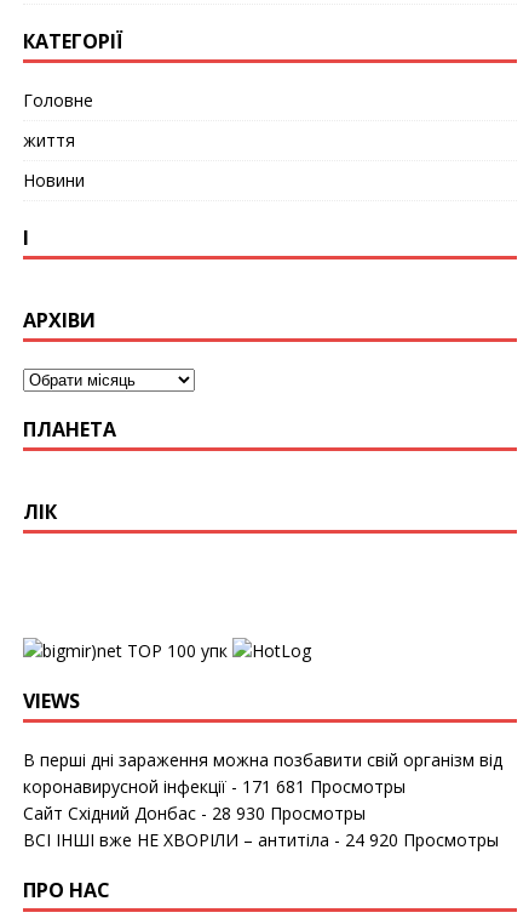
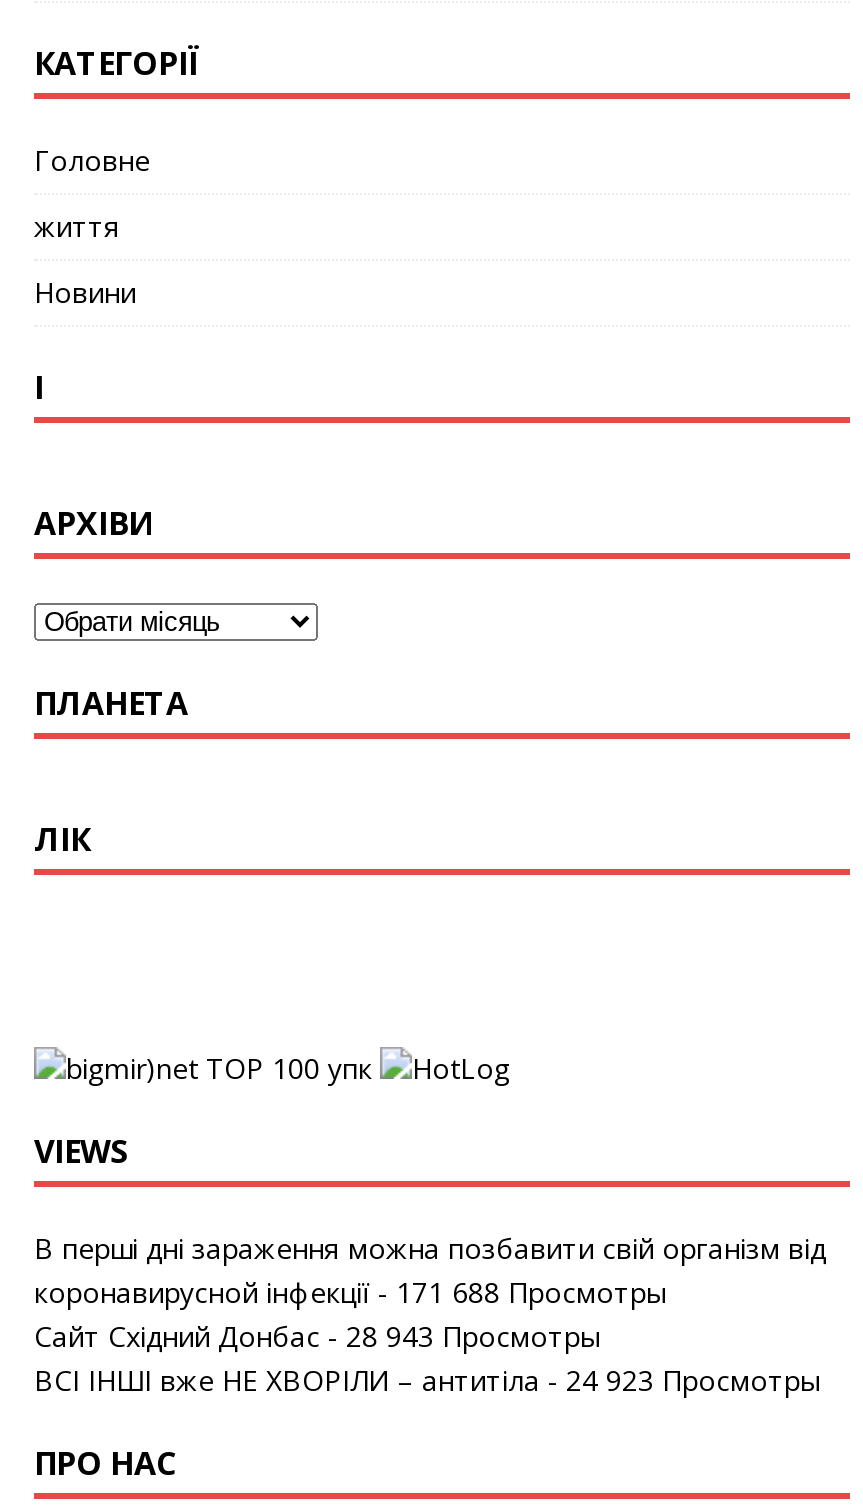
- коронавирусной інфекції - 171 681 Просмотры
+ коронавирусной інфекції - 171 688 Просмотры

- Сайт Східний Донбас - 28 930 Просмотры
+ Сайт Східний Донбас - 28 943 Просмотры

- ВСІ ІНШІ вже НЕ ХВОРІЛИ – антитіла - 24 920 Просмотры
+ ВСІ ІНШІ вже НЕ ХВОРІЛИ – антитіла - 24 923 Просмотры
